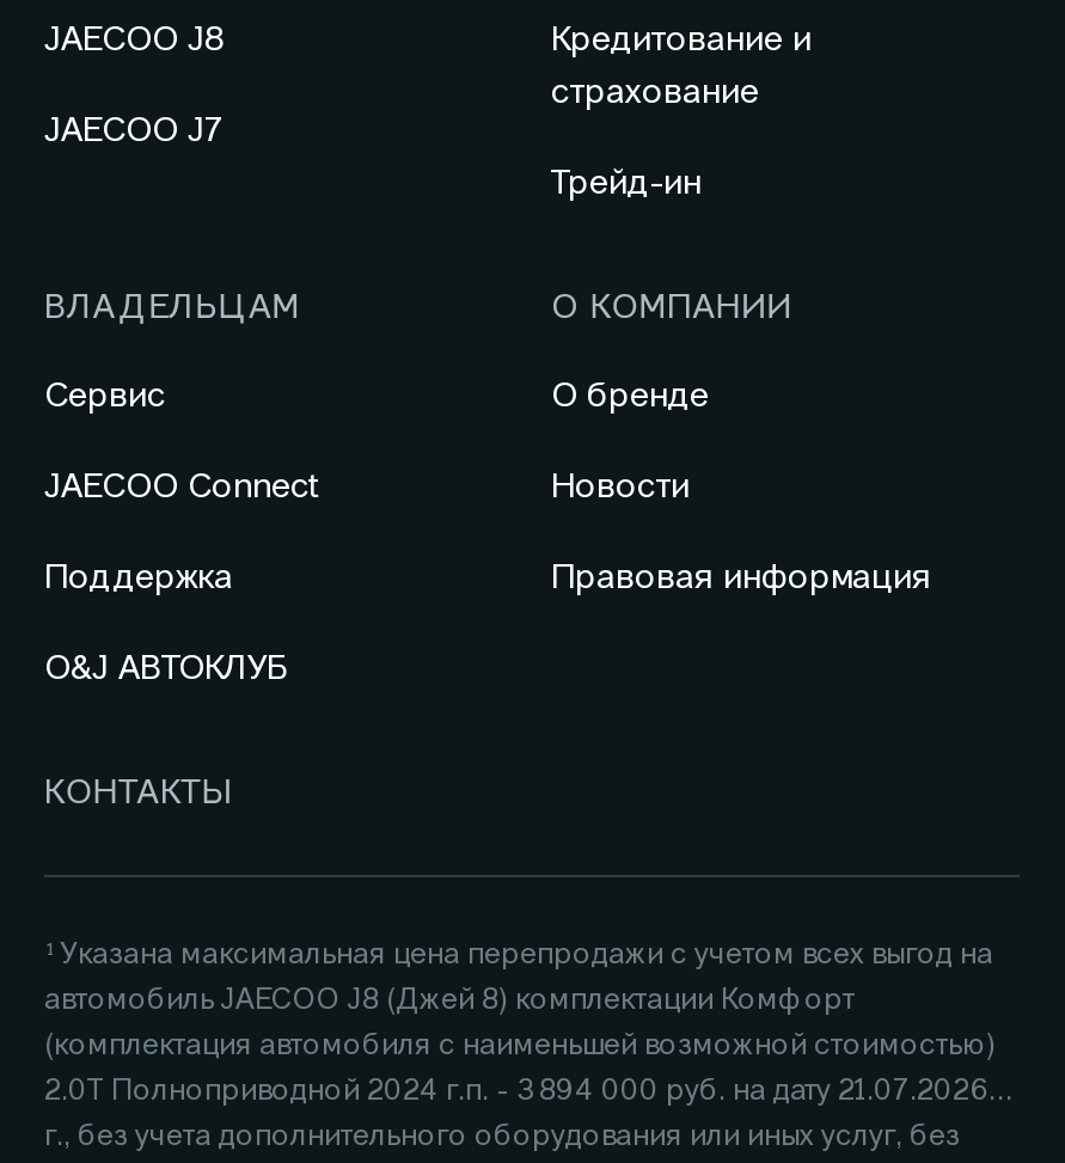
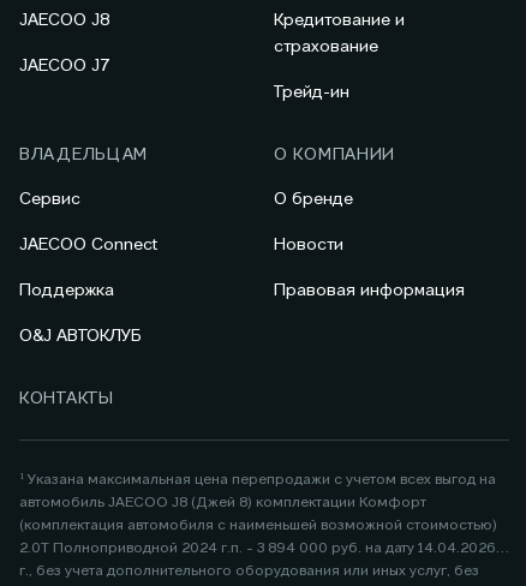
- 2.0Т Полноприводной 2024 г.п. - 3 894 000 руб. на дату 21.07.2026
+ 2.0Т Полноприводной 2024 г.п. - 3 894 000 руб. на дату 14.04.2026
